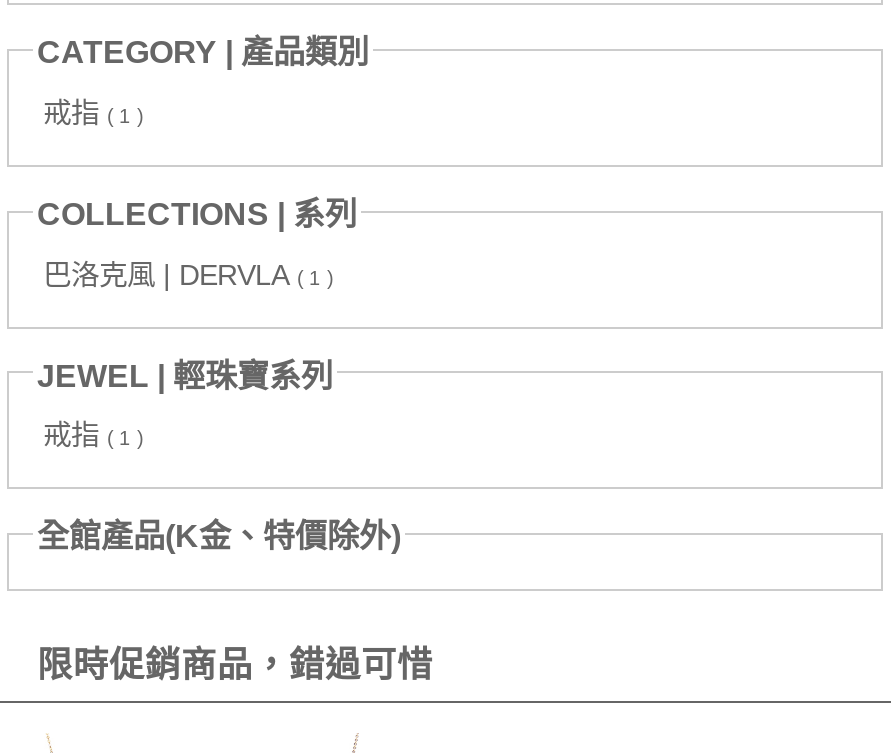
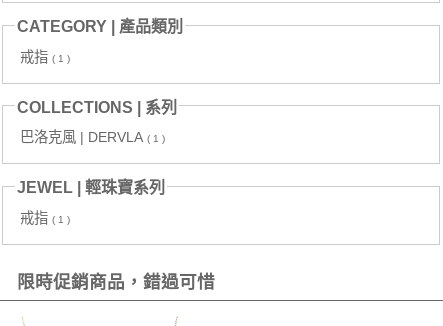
- 全館產品(K金、特價除外)
